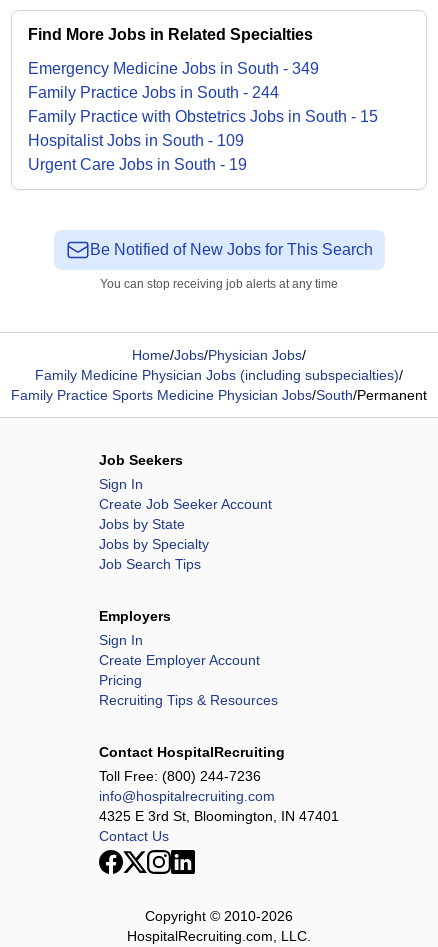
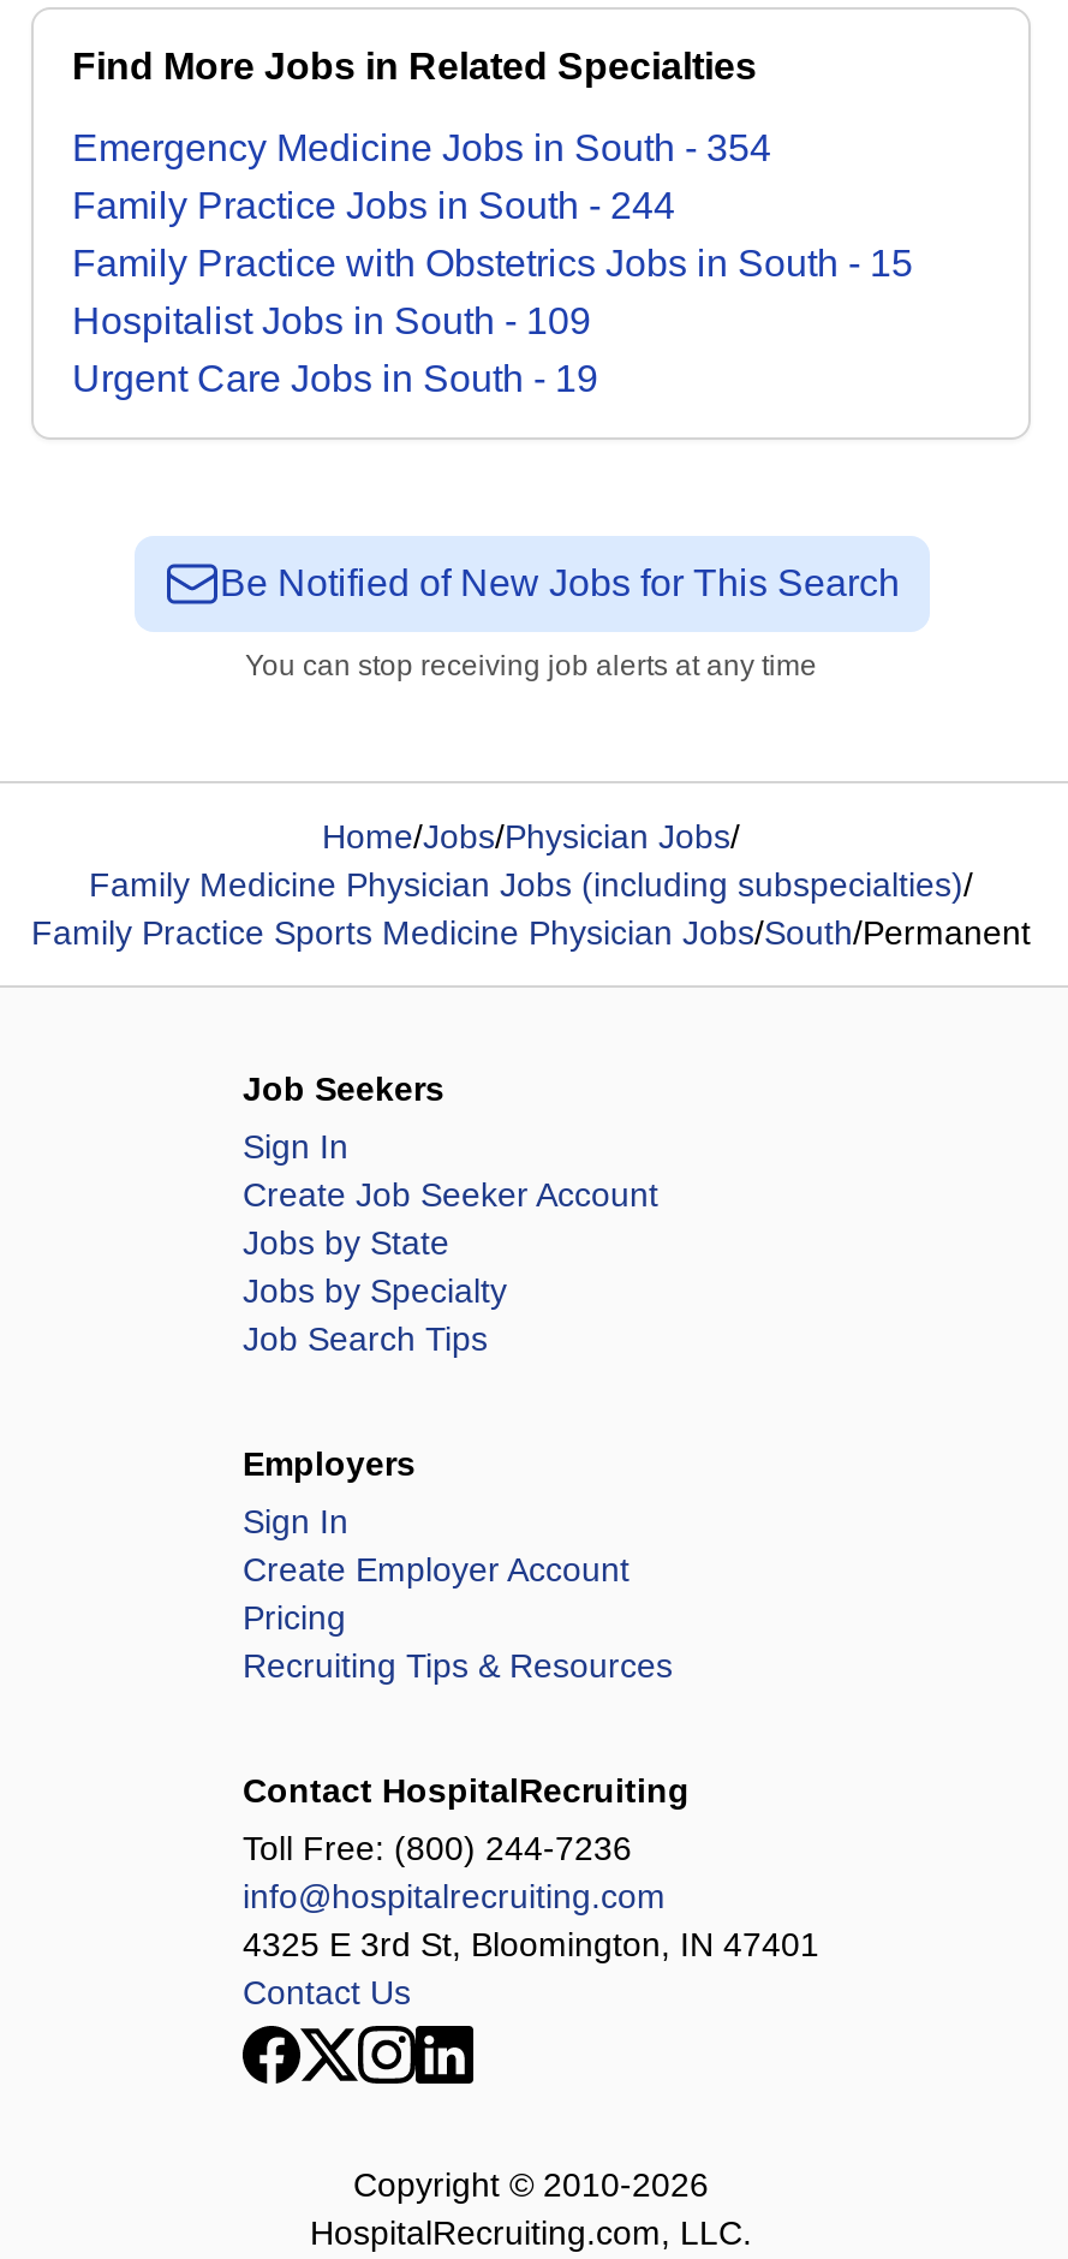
- Emergency Medicine Jobs in South - 349
+ Emergency Medicine Jobs in South - 354
